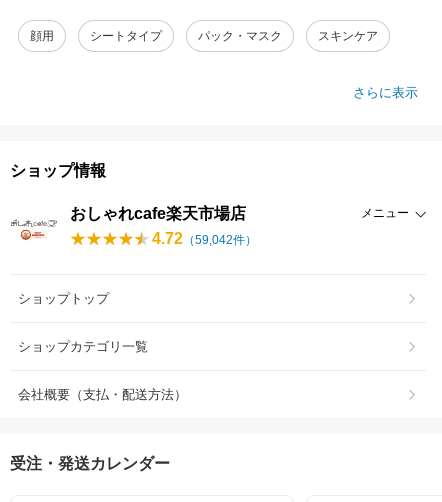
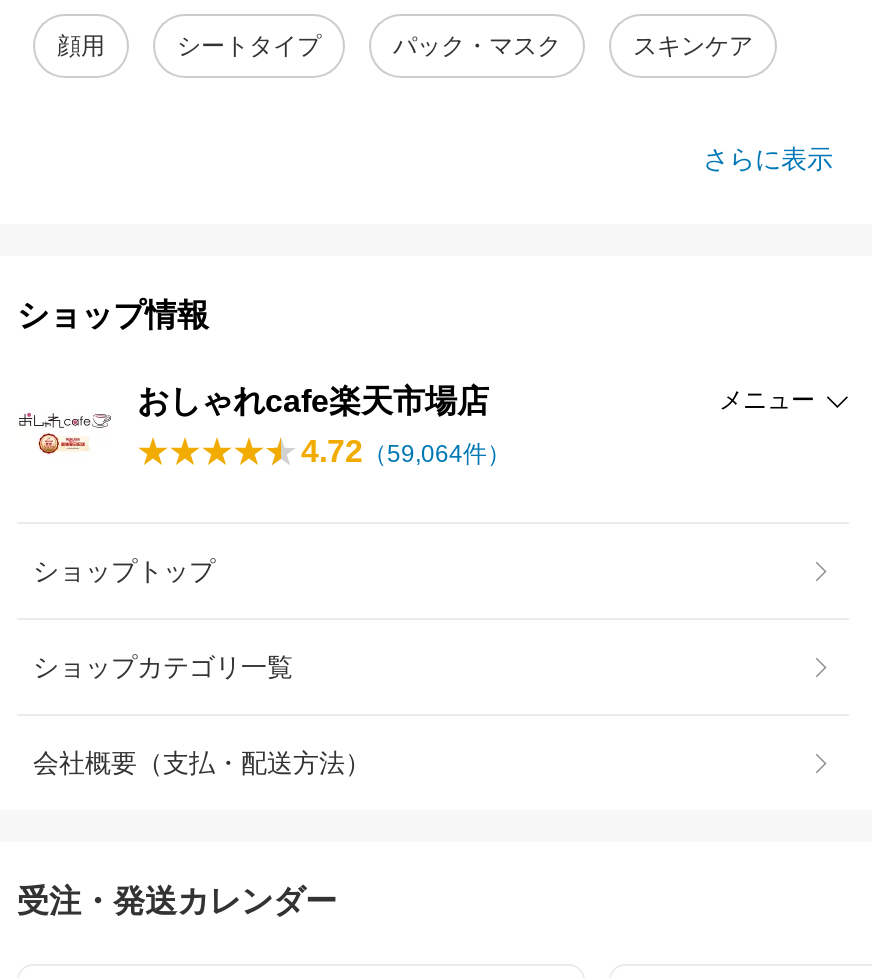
- 4.72（59,042件）
+ 4.72（59,064件）
